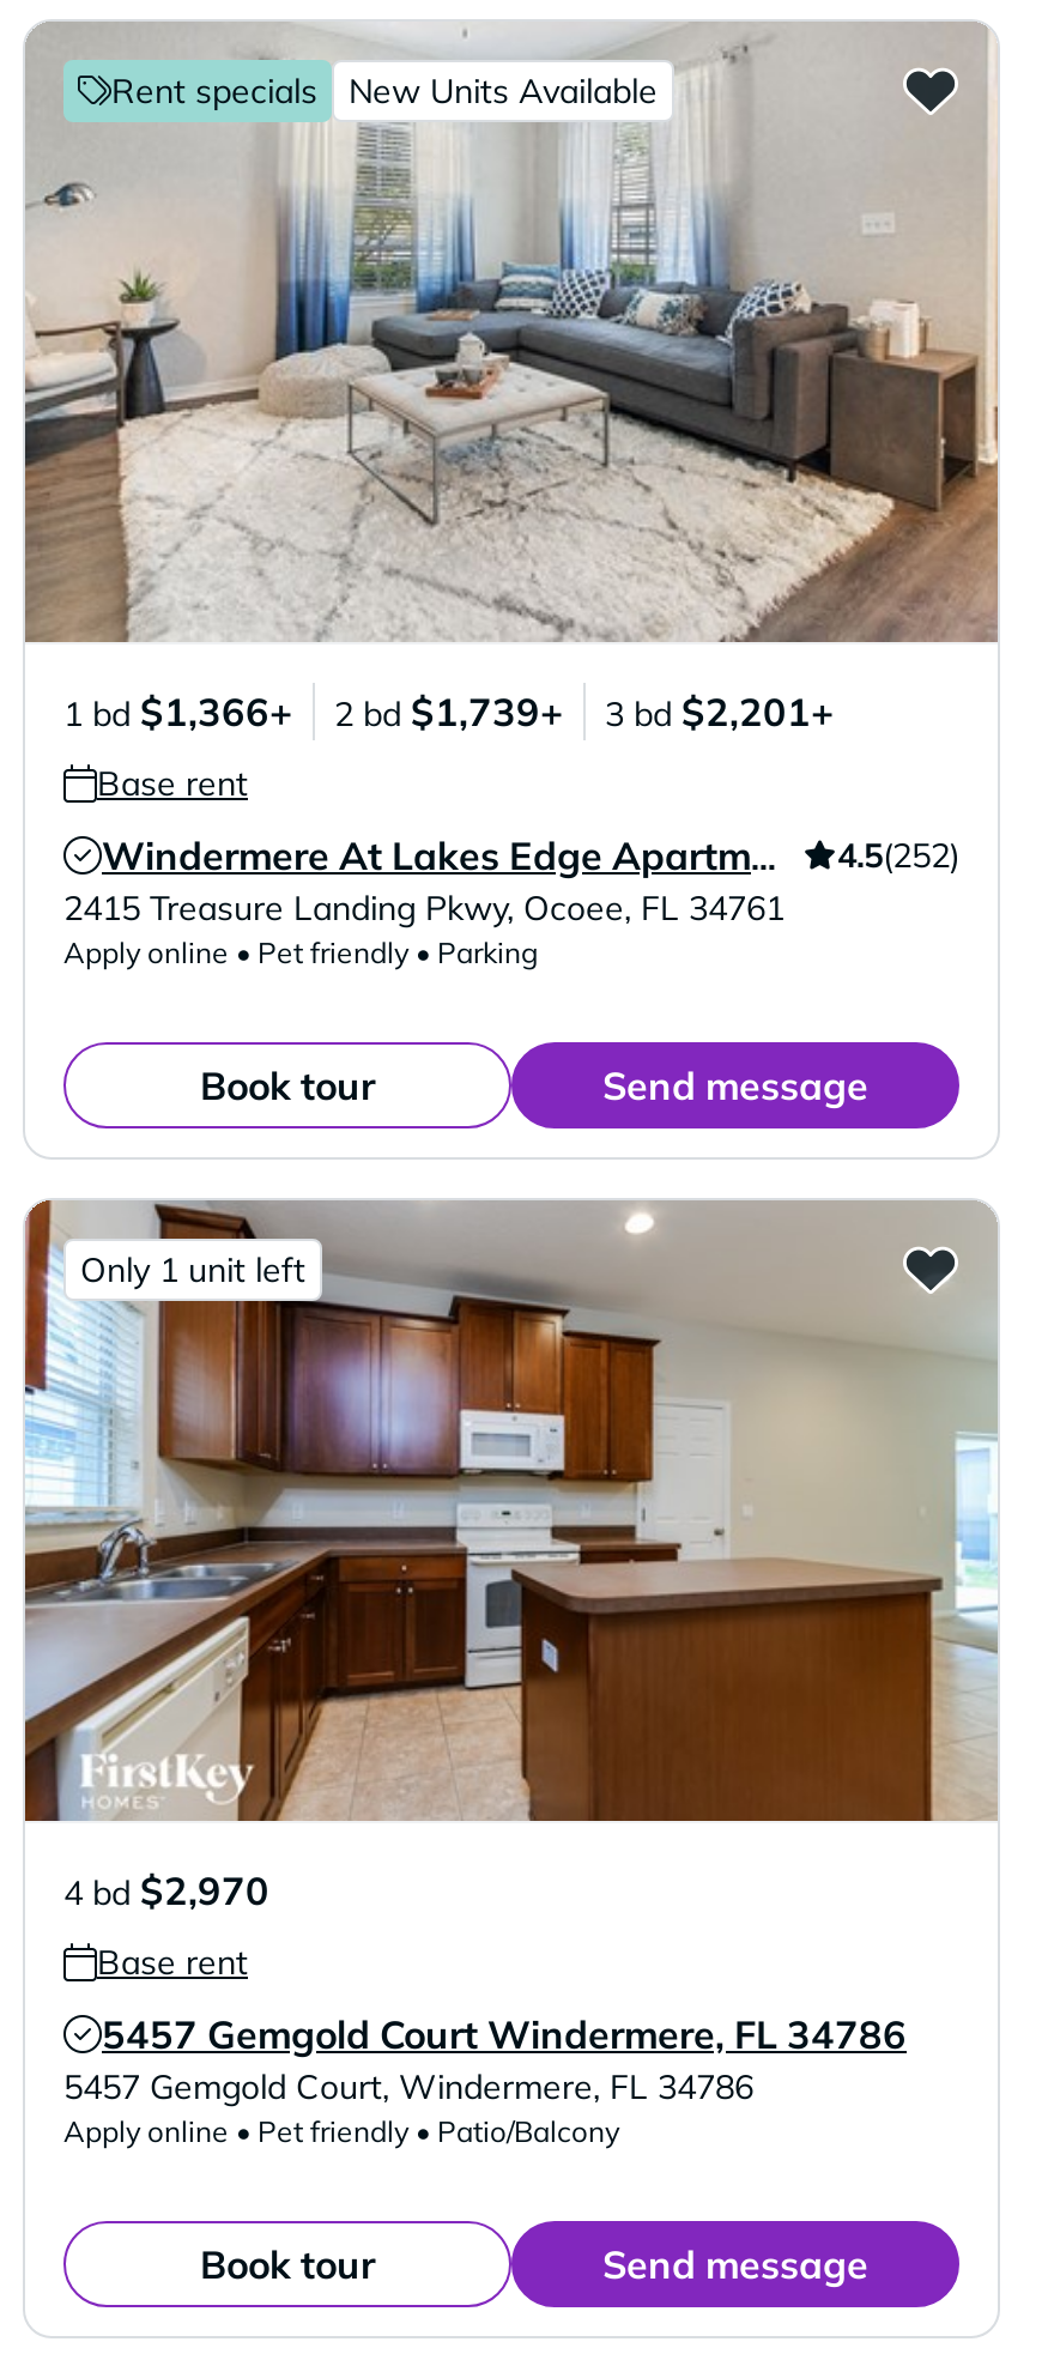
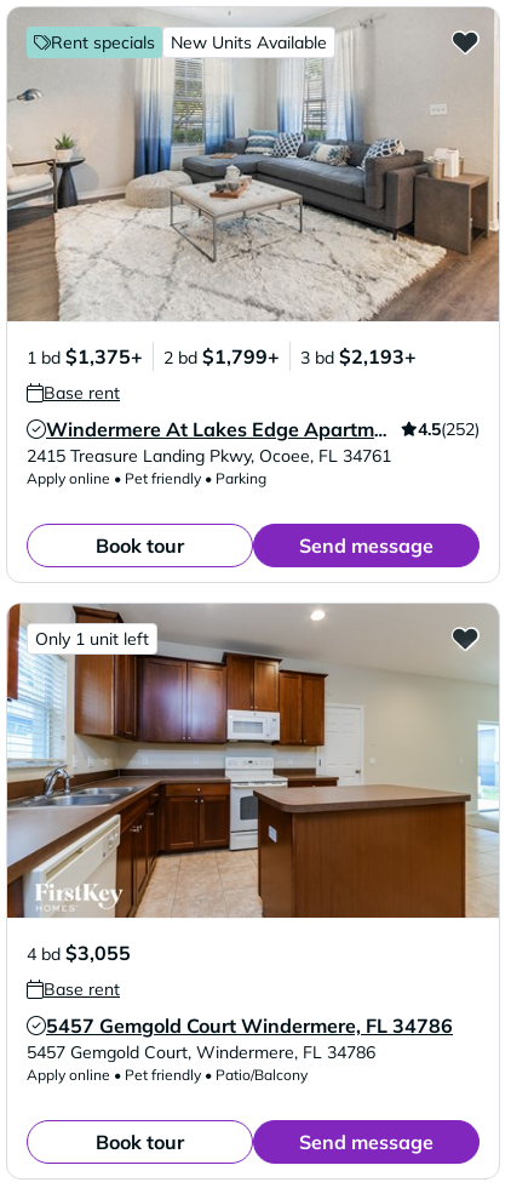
- 1 bd $1,366+
+ 1 bd $1,375+

- 2 bd $1,739+
+ 2 bd $1,799+

- 3 bd $2,201+
+ 3 bd $2,193+

- 4 bd $2,970
+ 4 bd $3,055
